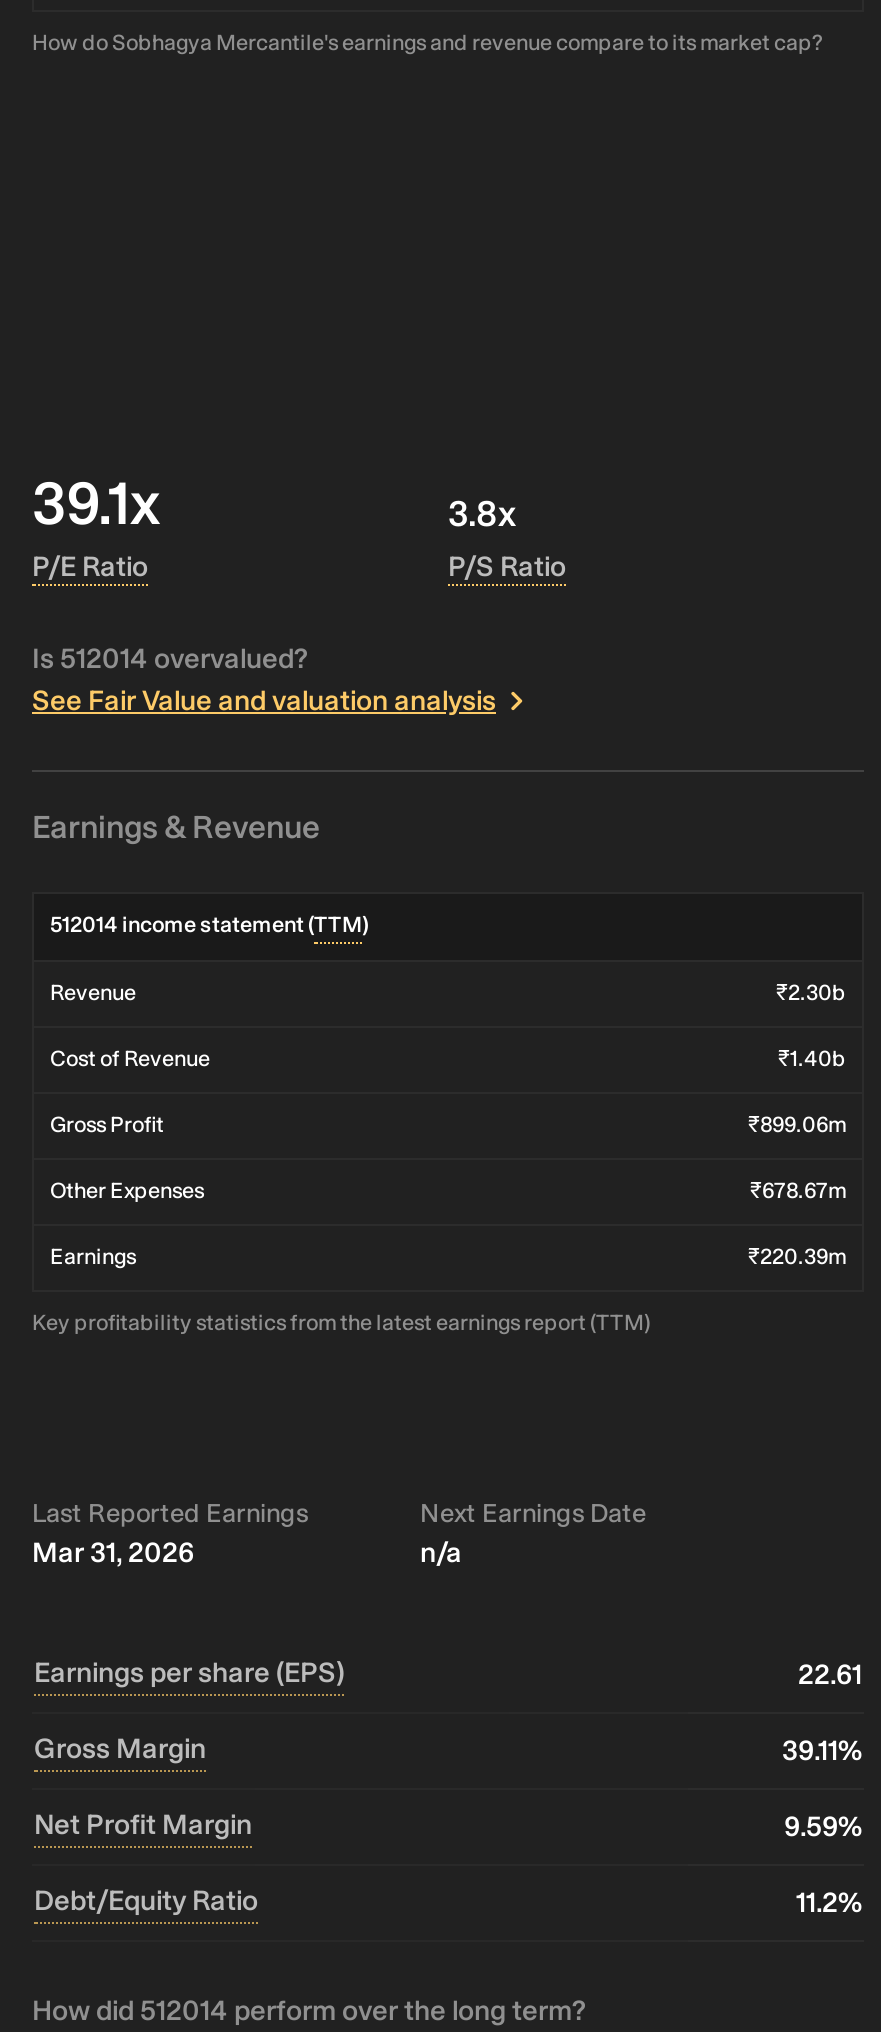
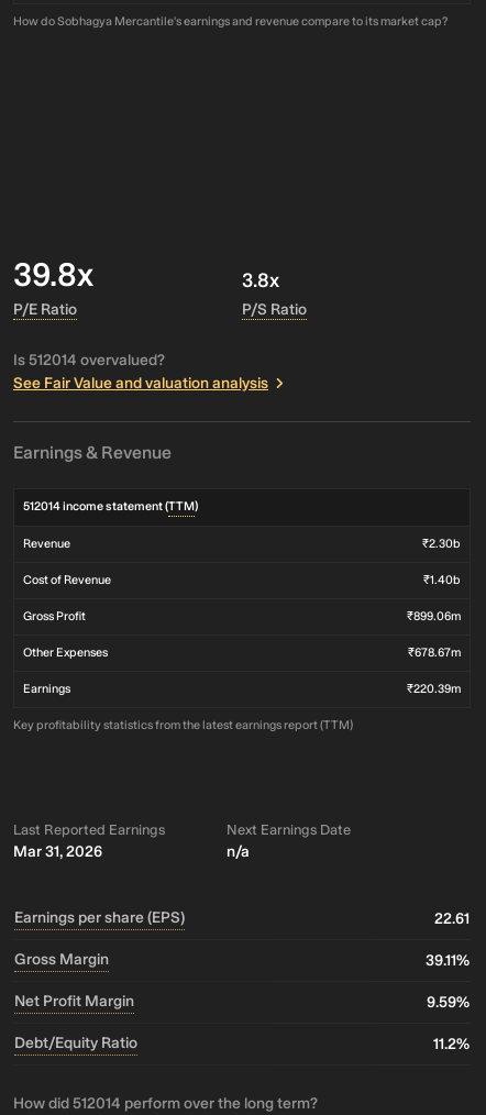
- 39.1x
+ 39.8x
